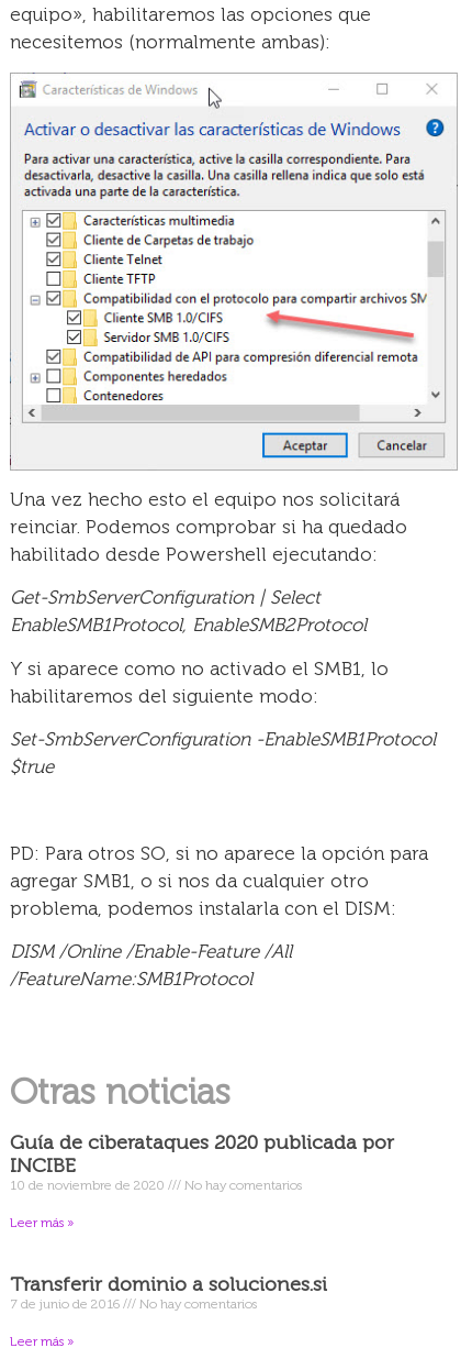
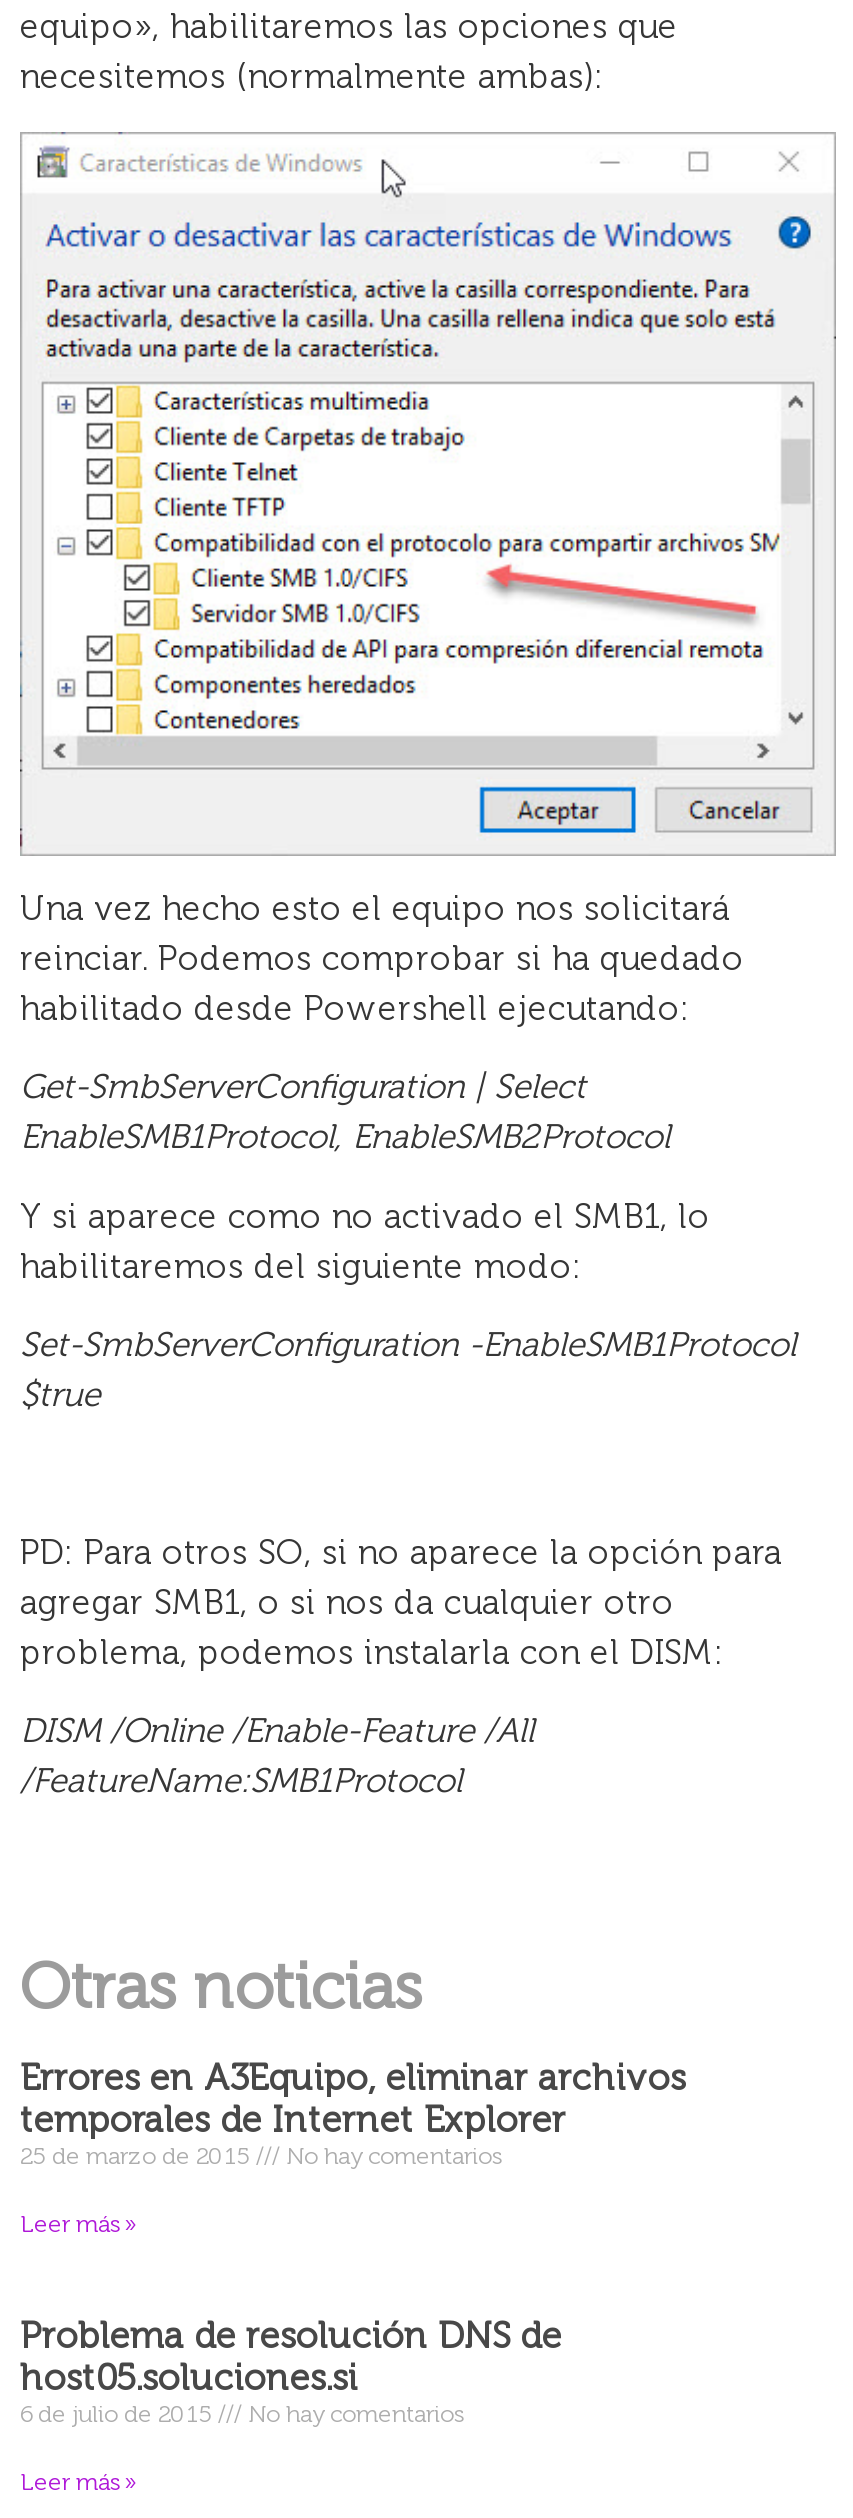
- Guía de ciberataques 2020 publicada por
- INCIBE
- 10 de noviembre de 2020
+ Errores en A3Equipo, eliminar archivos
+ temporales de Internet Explorer
+ 25 de marzo de 2015

- Transferir dominio a soluciones.si
- 7 de junio de 2016
+ Problema de resolución DNS de
+ host05.soluciones.si
+ 6 de julio de 2015
